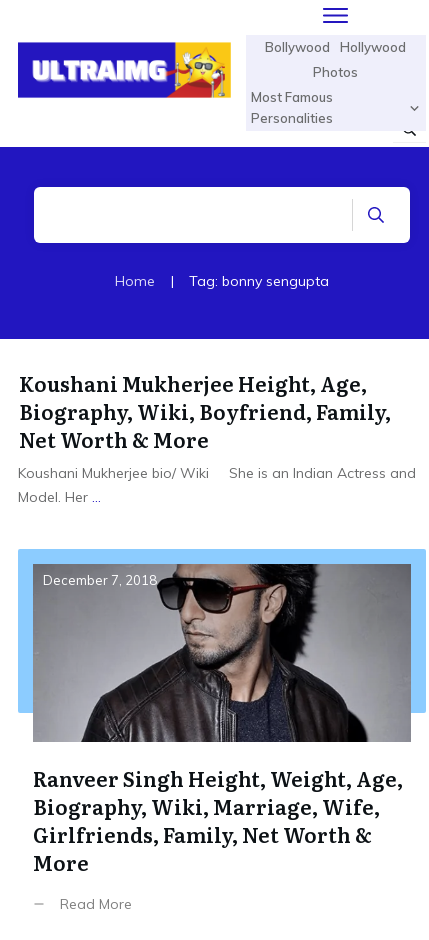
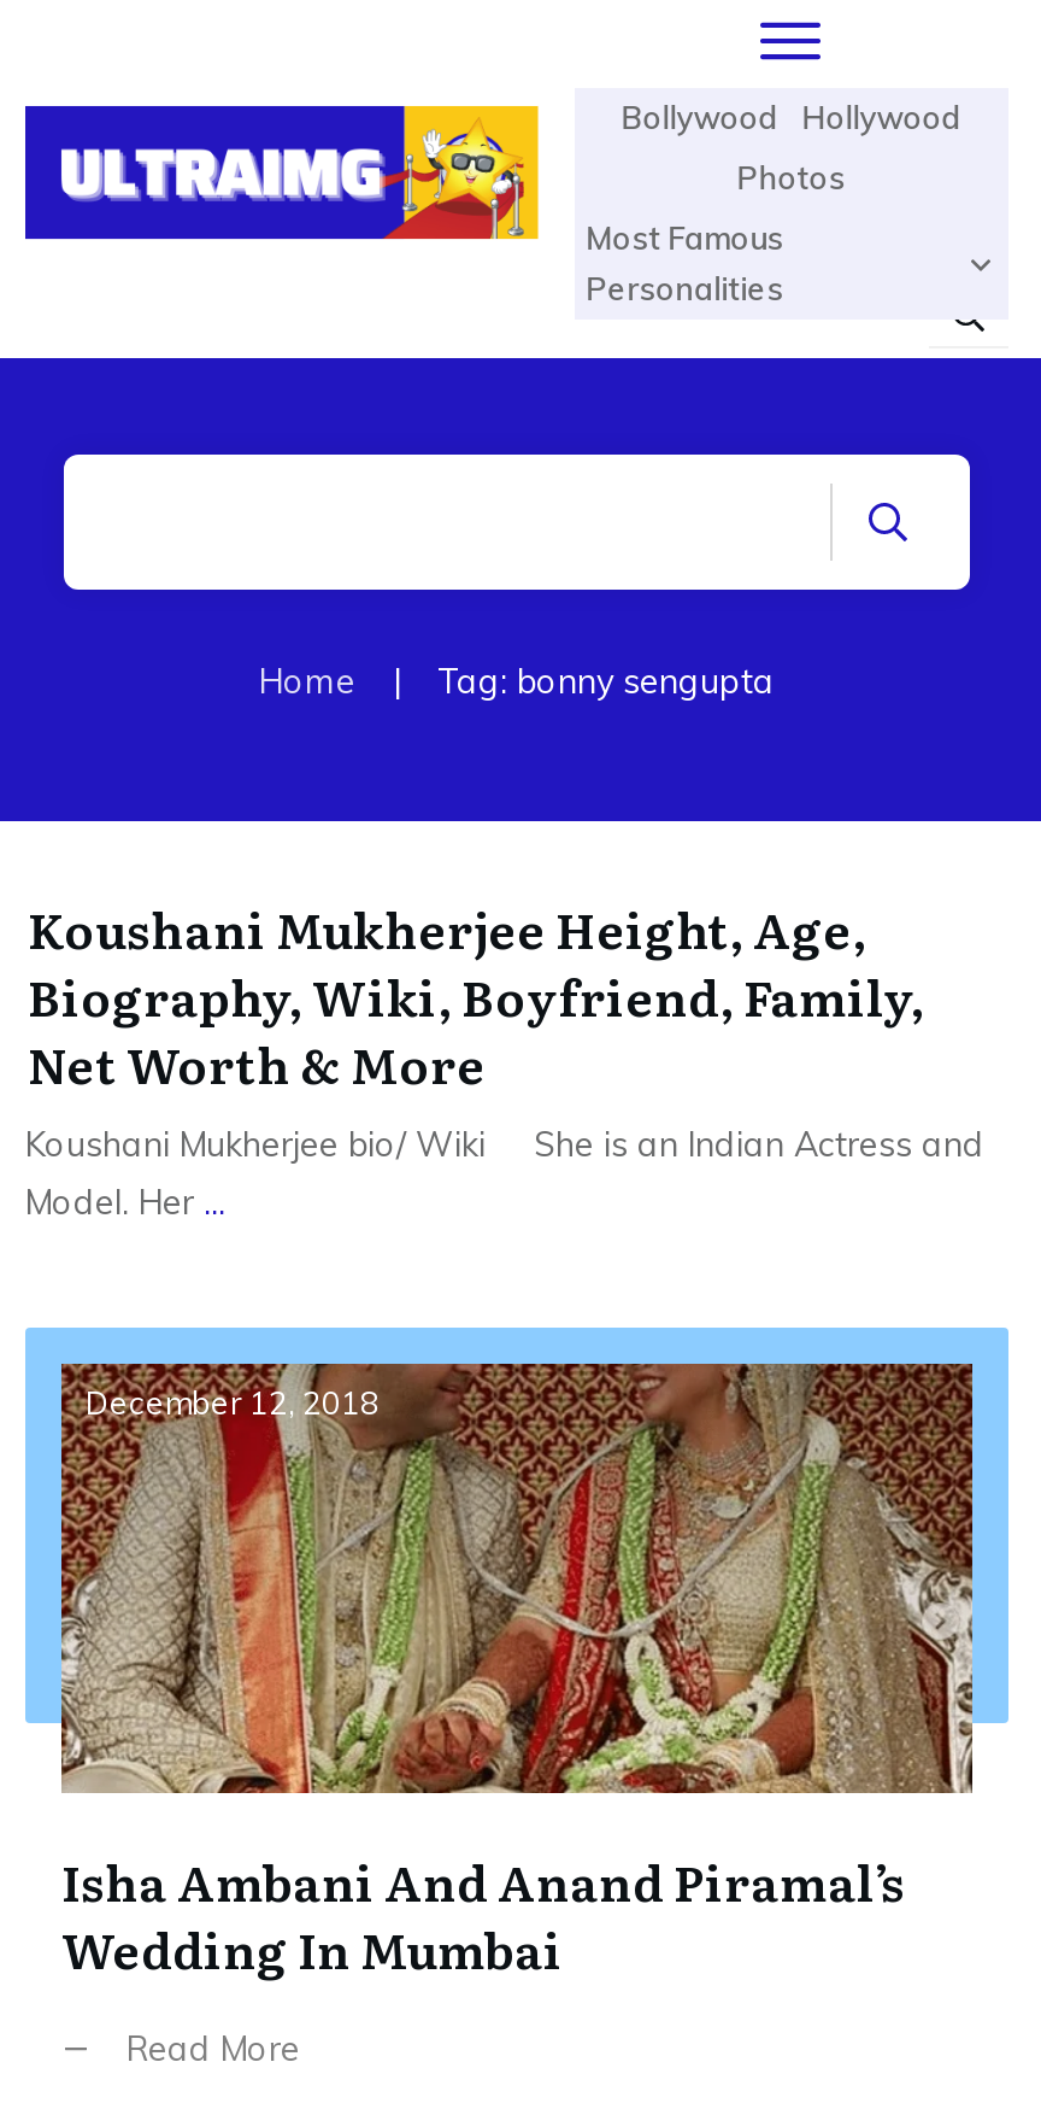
- [image]
- December 7, 2018
+ [image]
+ December 12, 2018

- Ranveer Singh Height, Weight, Age,
- Biography, Wiki, Marriage, Wife,
- Girlfriends, Family, Net Worth &
- More
+ Isha Ambani And Anand Piramal’s
+ Wedding In Mumbai
